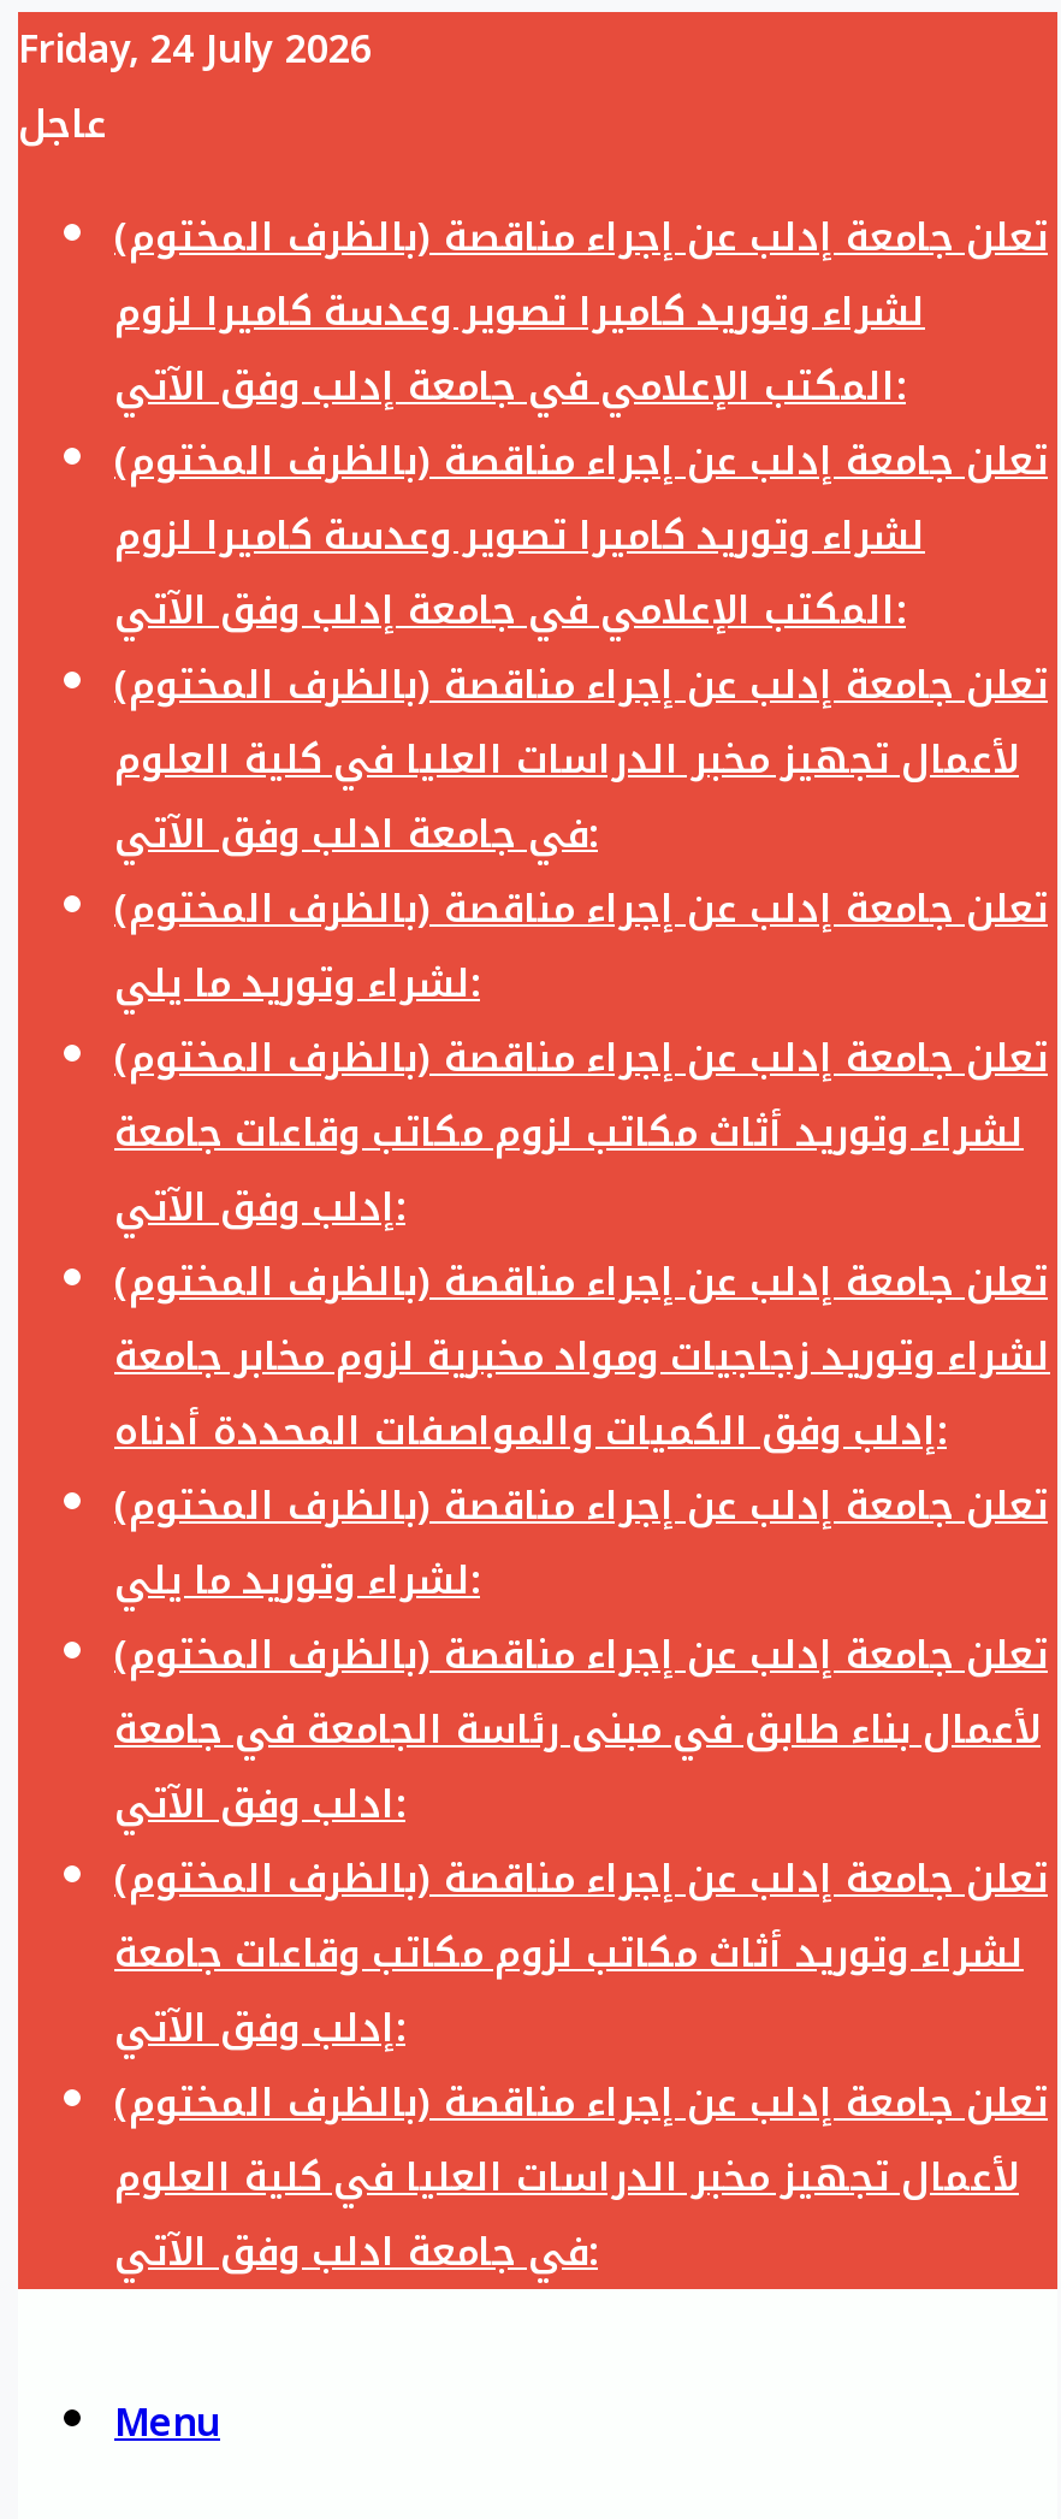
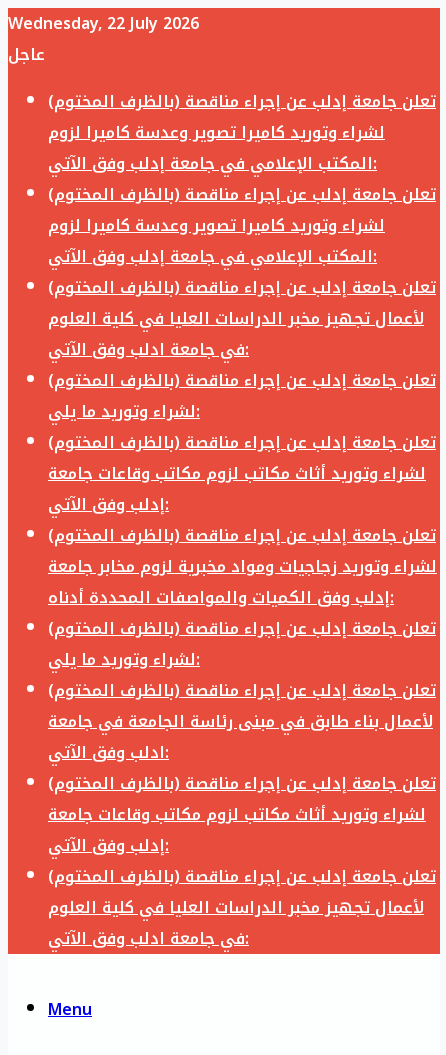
- Friday, 24 July 2026
+ Wednesday, 22 July 2026
